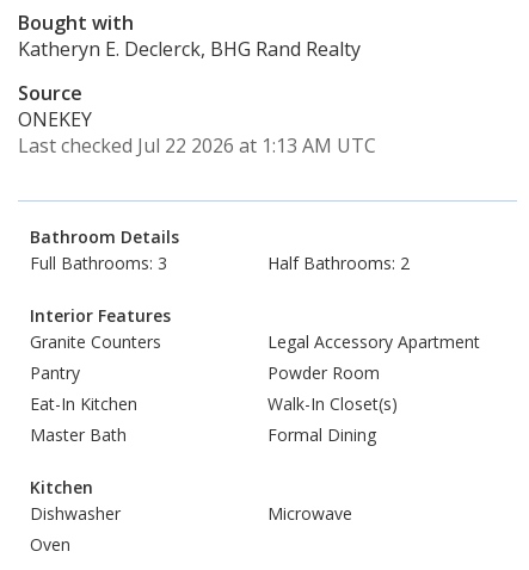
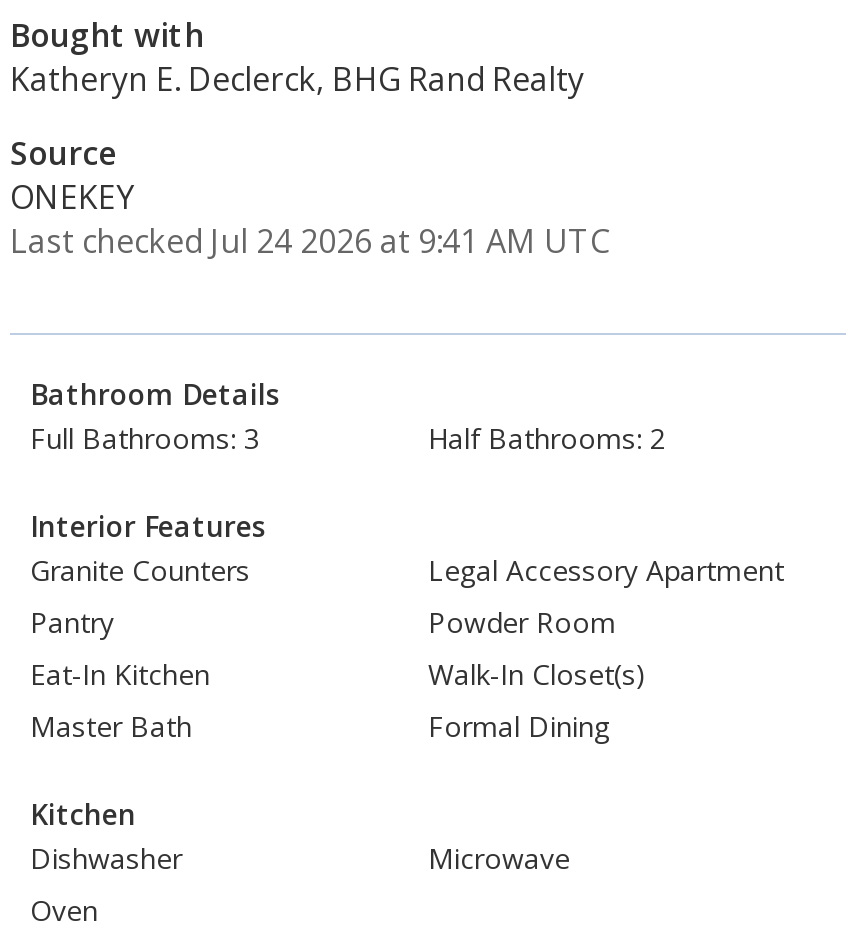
- Last checked Jul 22 2026 at 1:13 AM UTC
+ Last checked Jul 24 2026 at 9:41 AM UTC
